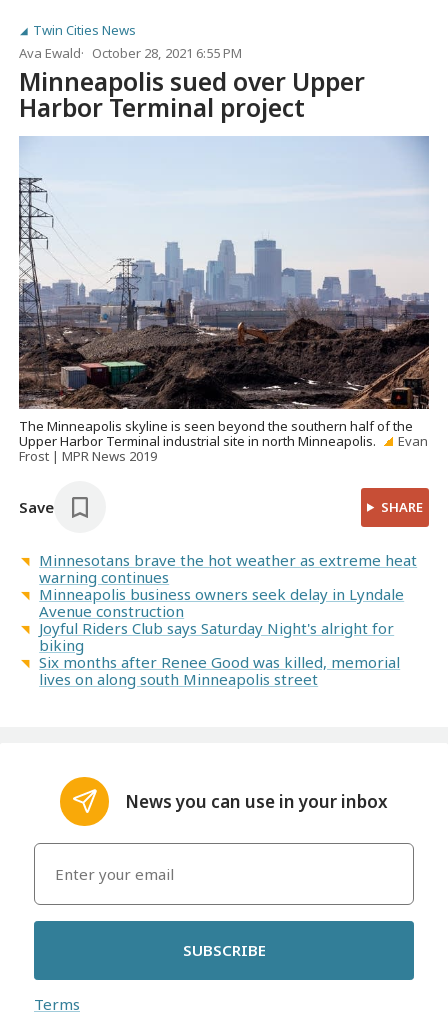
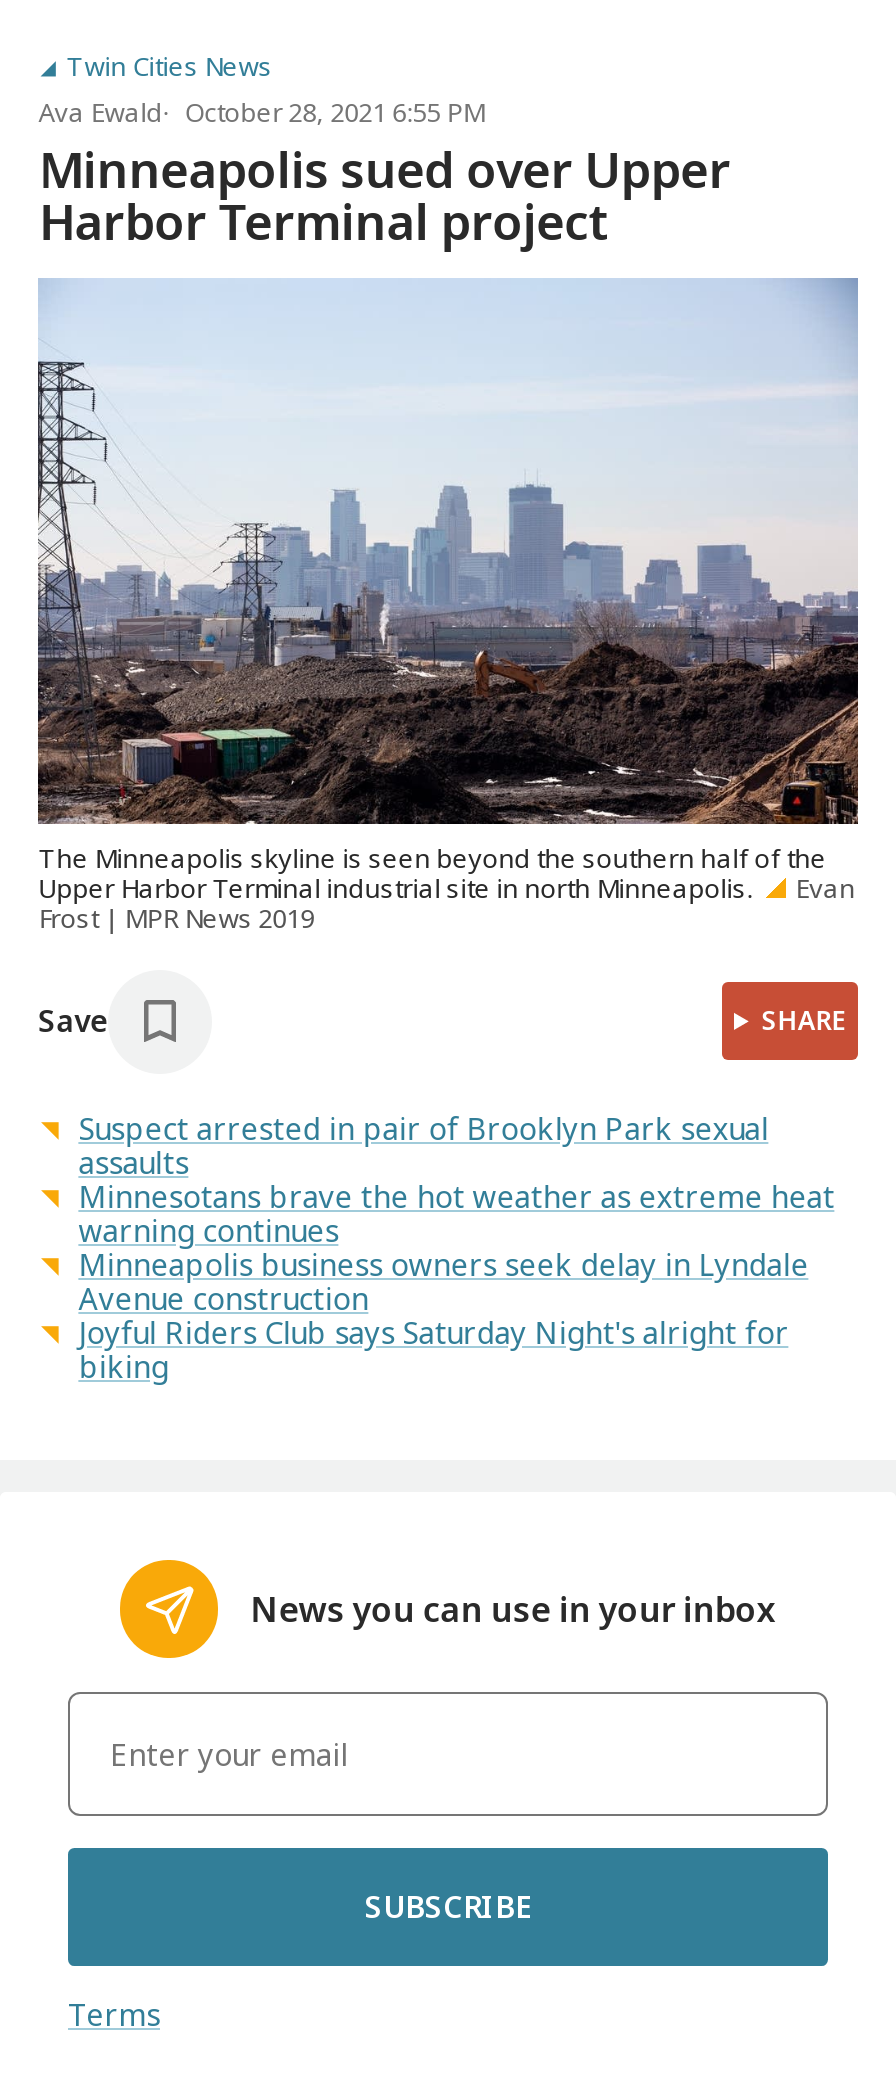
+ Suspect arrested in pair of Brooklyn Park sexual
+ assaults

moved down: Minnesotans brave the hot weather as extreme heat | warning continues | Minneapolis business owners seek delay in Lyndale | Avenue construction | Joyful Riders Club says Saturday Night's alright for | biking

- Six months after Renee Good was killed, memorial
- lives on along south Minneapolis street
